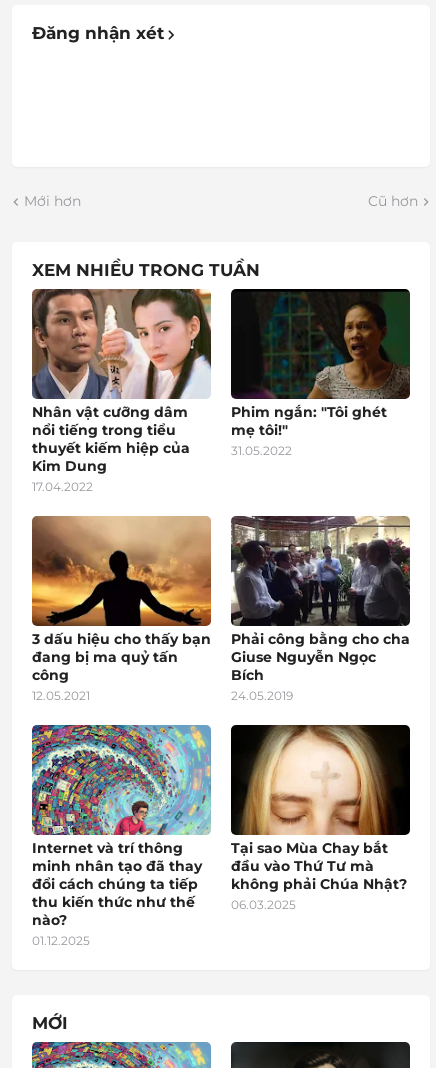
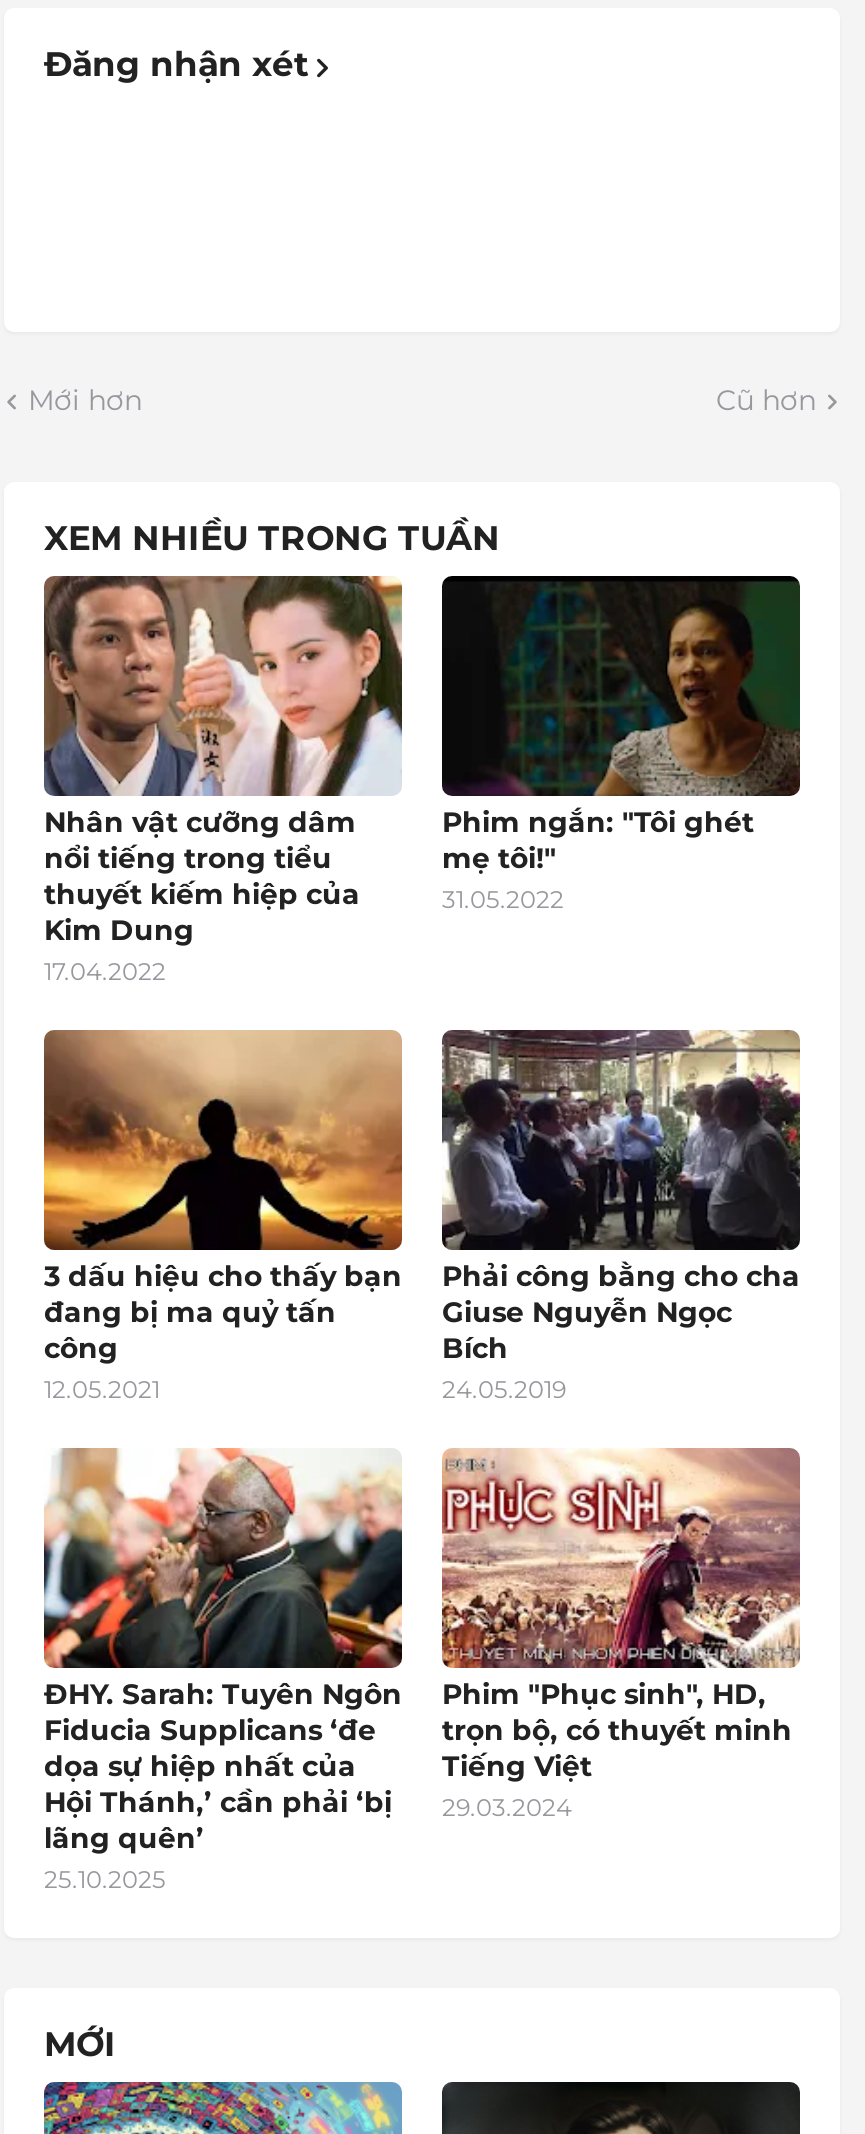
- [image]
- Internet và trí thông
- minh nhân tạo đã thay
- đổi cách chúng ta tiếp
- thu kiến thức như thế
- nào?
- 01.12.2025
+ [image]
+ ĐHY. Sarah: Tuyên Ngôn
+ Fiducia Supplicans ‘đe
+ dọa sự hiệp nhất của
+ Hội Thánh,’ cần phải ‘bị
+ lãng quên’
+ 25.10.2025

- [image]
- Tại sao Mùa Chay bắt
- đầu vào Thứ Tư mà
- không phải Chúa Nhật?
- 06.03.2025
+ [image]
+ Phim "Phục sinh", HD,
+ trọn bộ, có thuyết minh
+ Tiếng Việt
+ 29.03.2024
